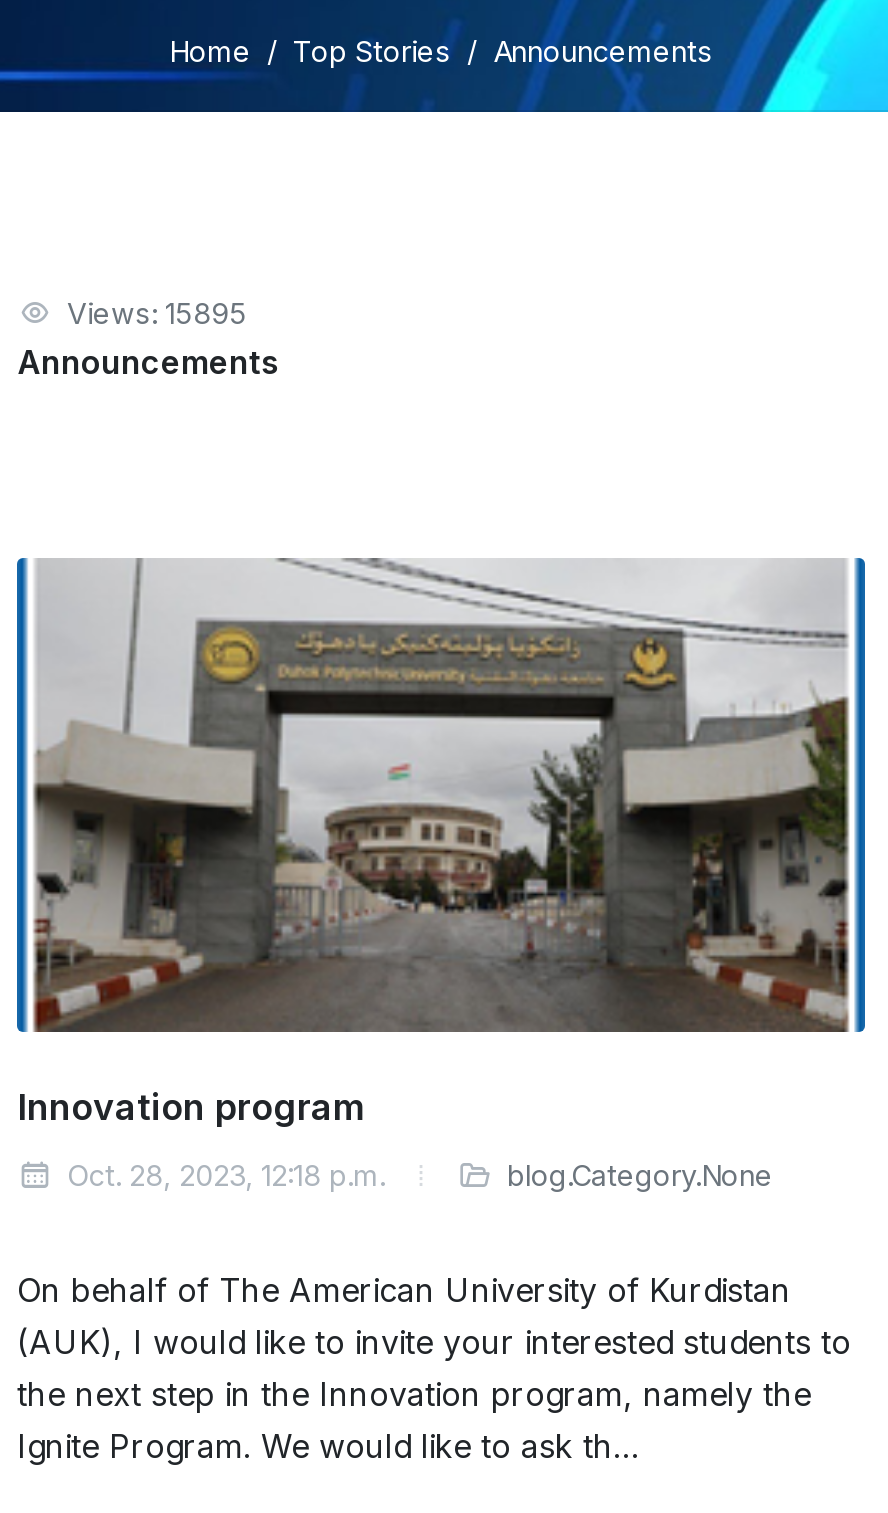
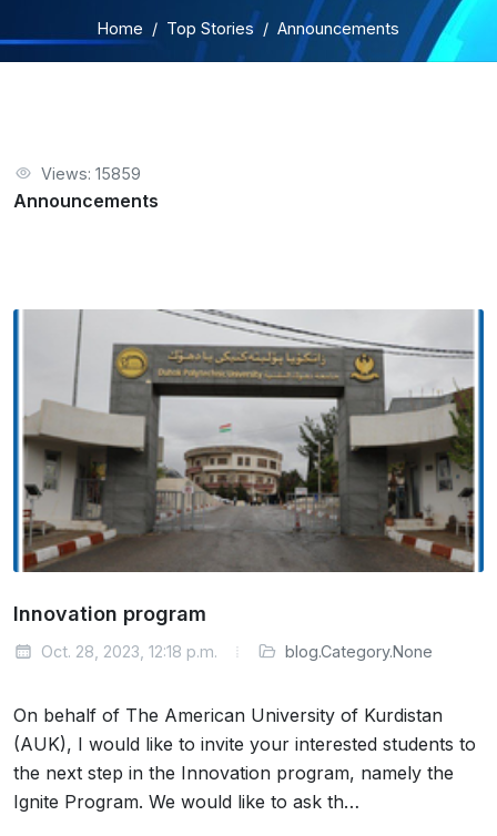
- Views: 15895
+ Views: 15859
